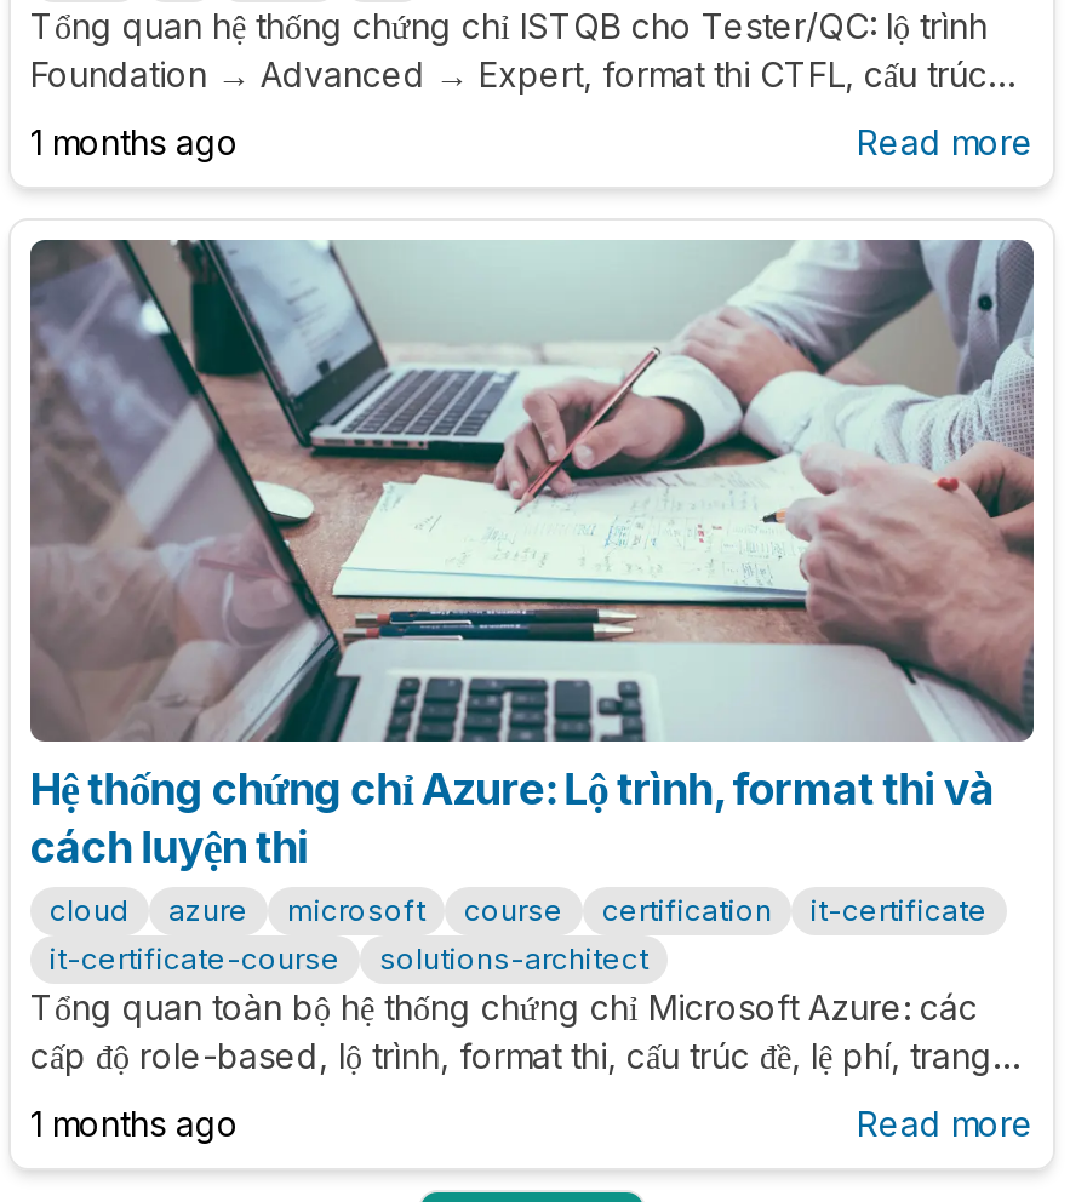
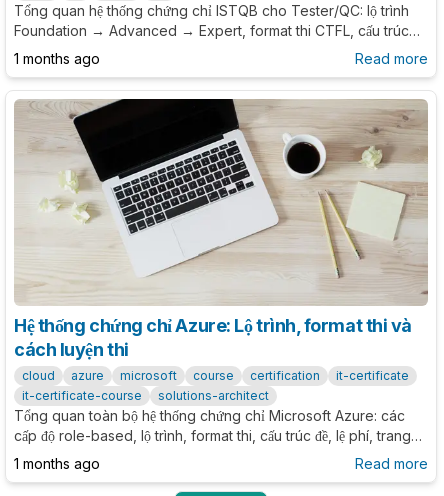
- [image]
+ [image]
